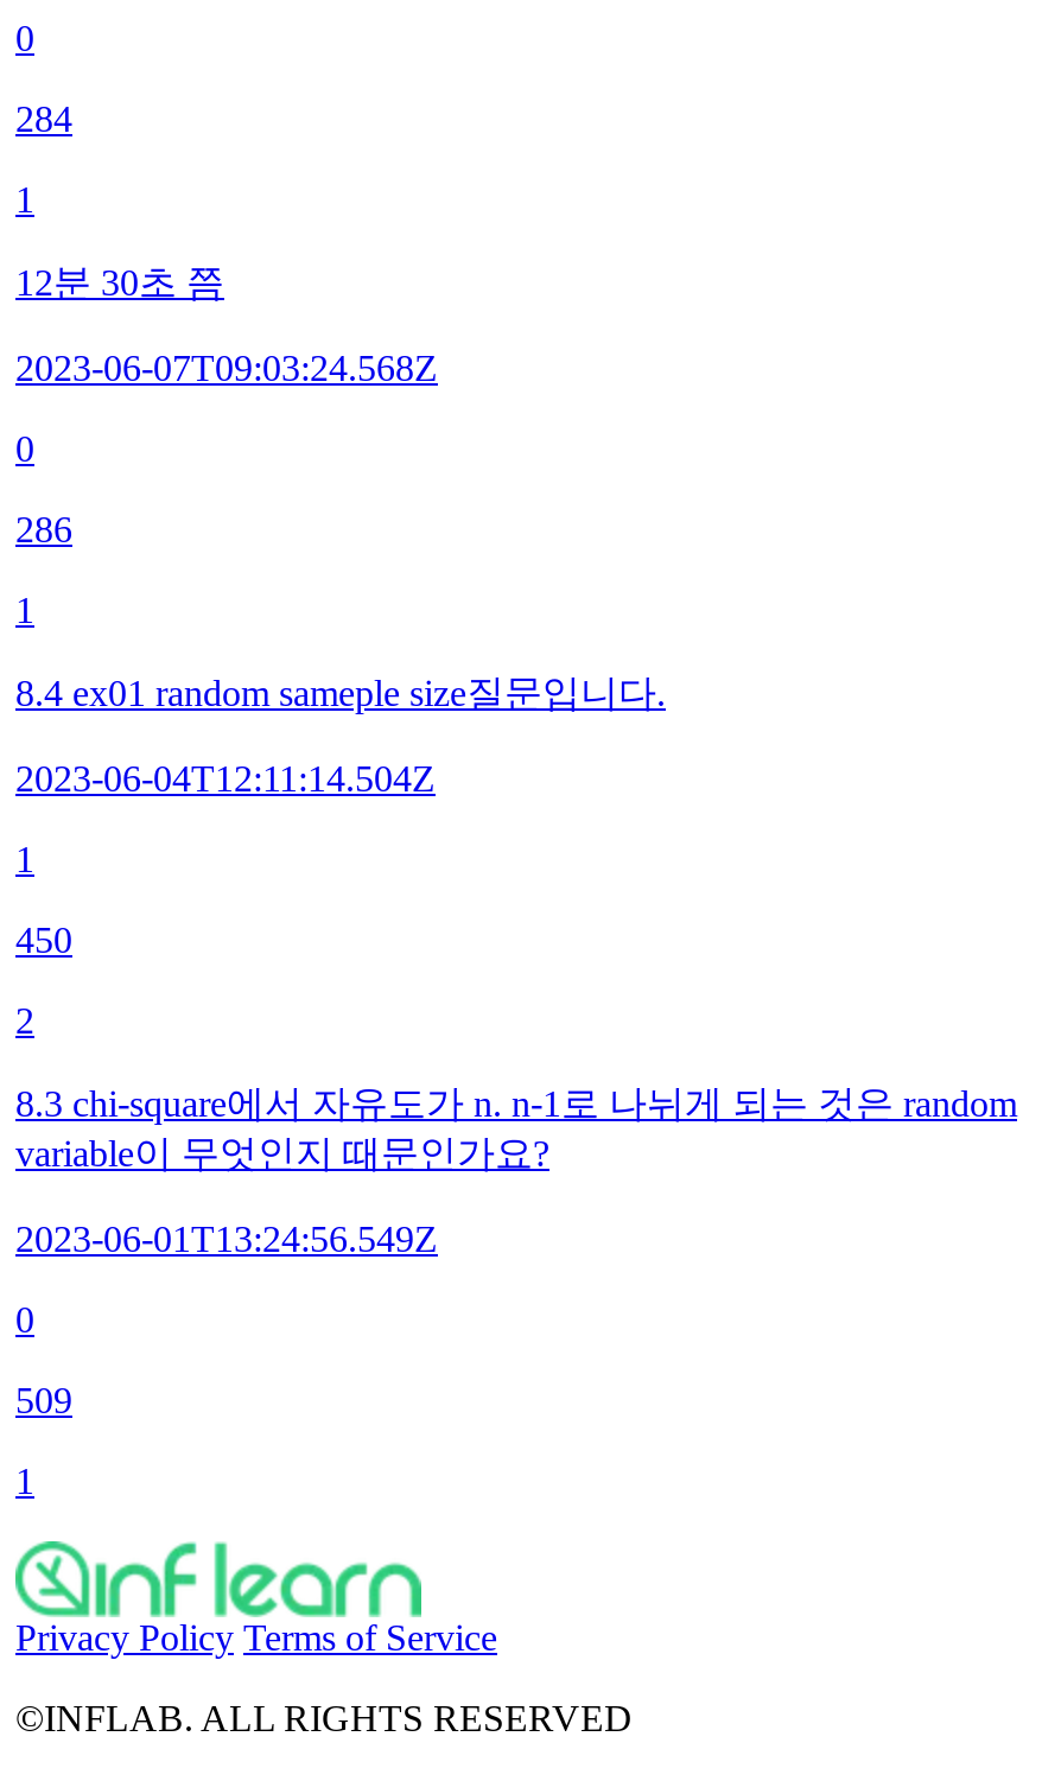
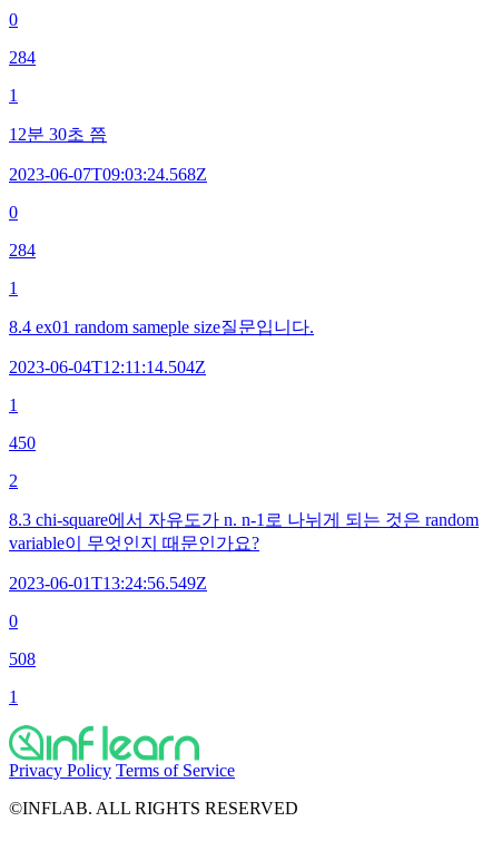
- 286
+ 284

- 509
+ 508
